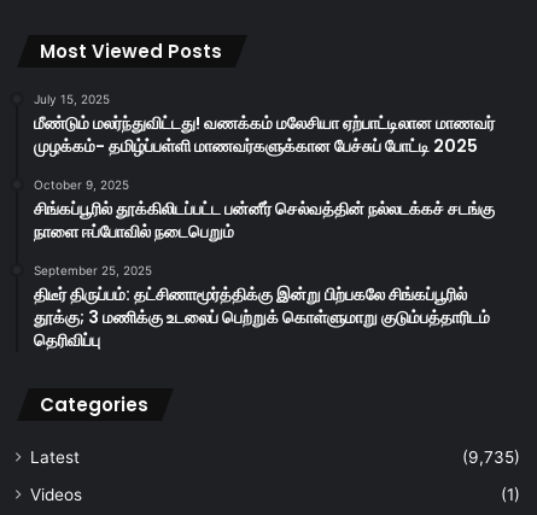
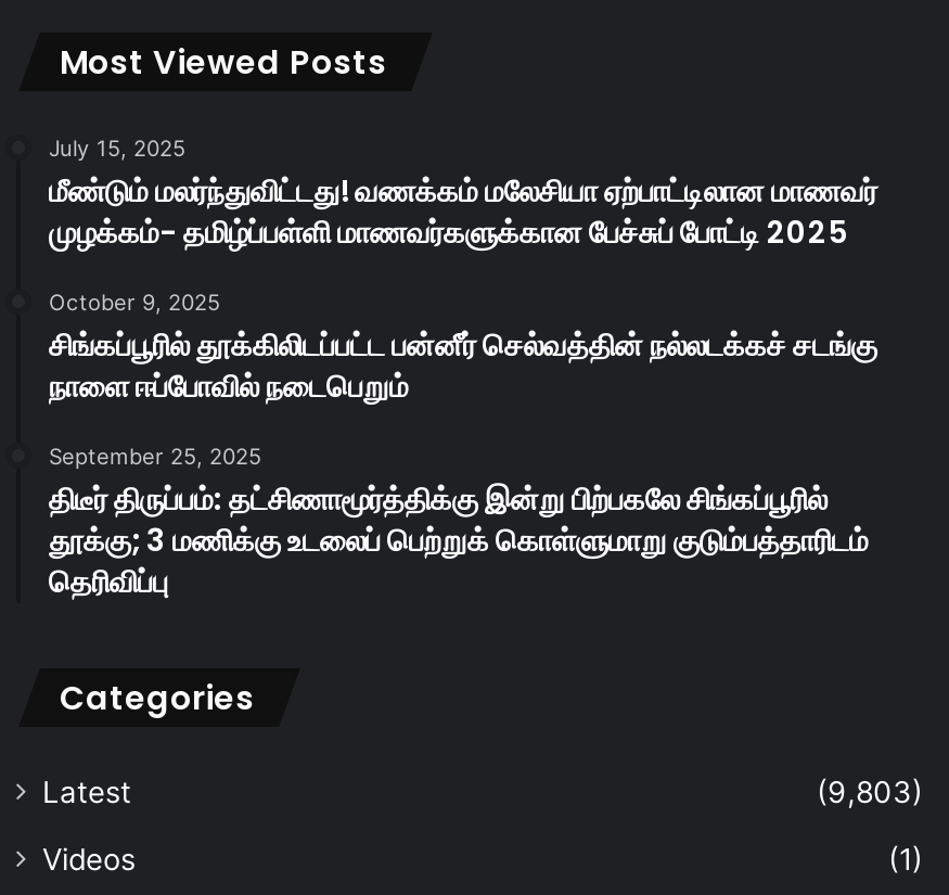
- (9,735)
+ (9,803)
